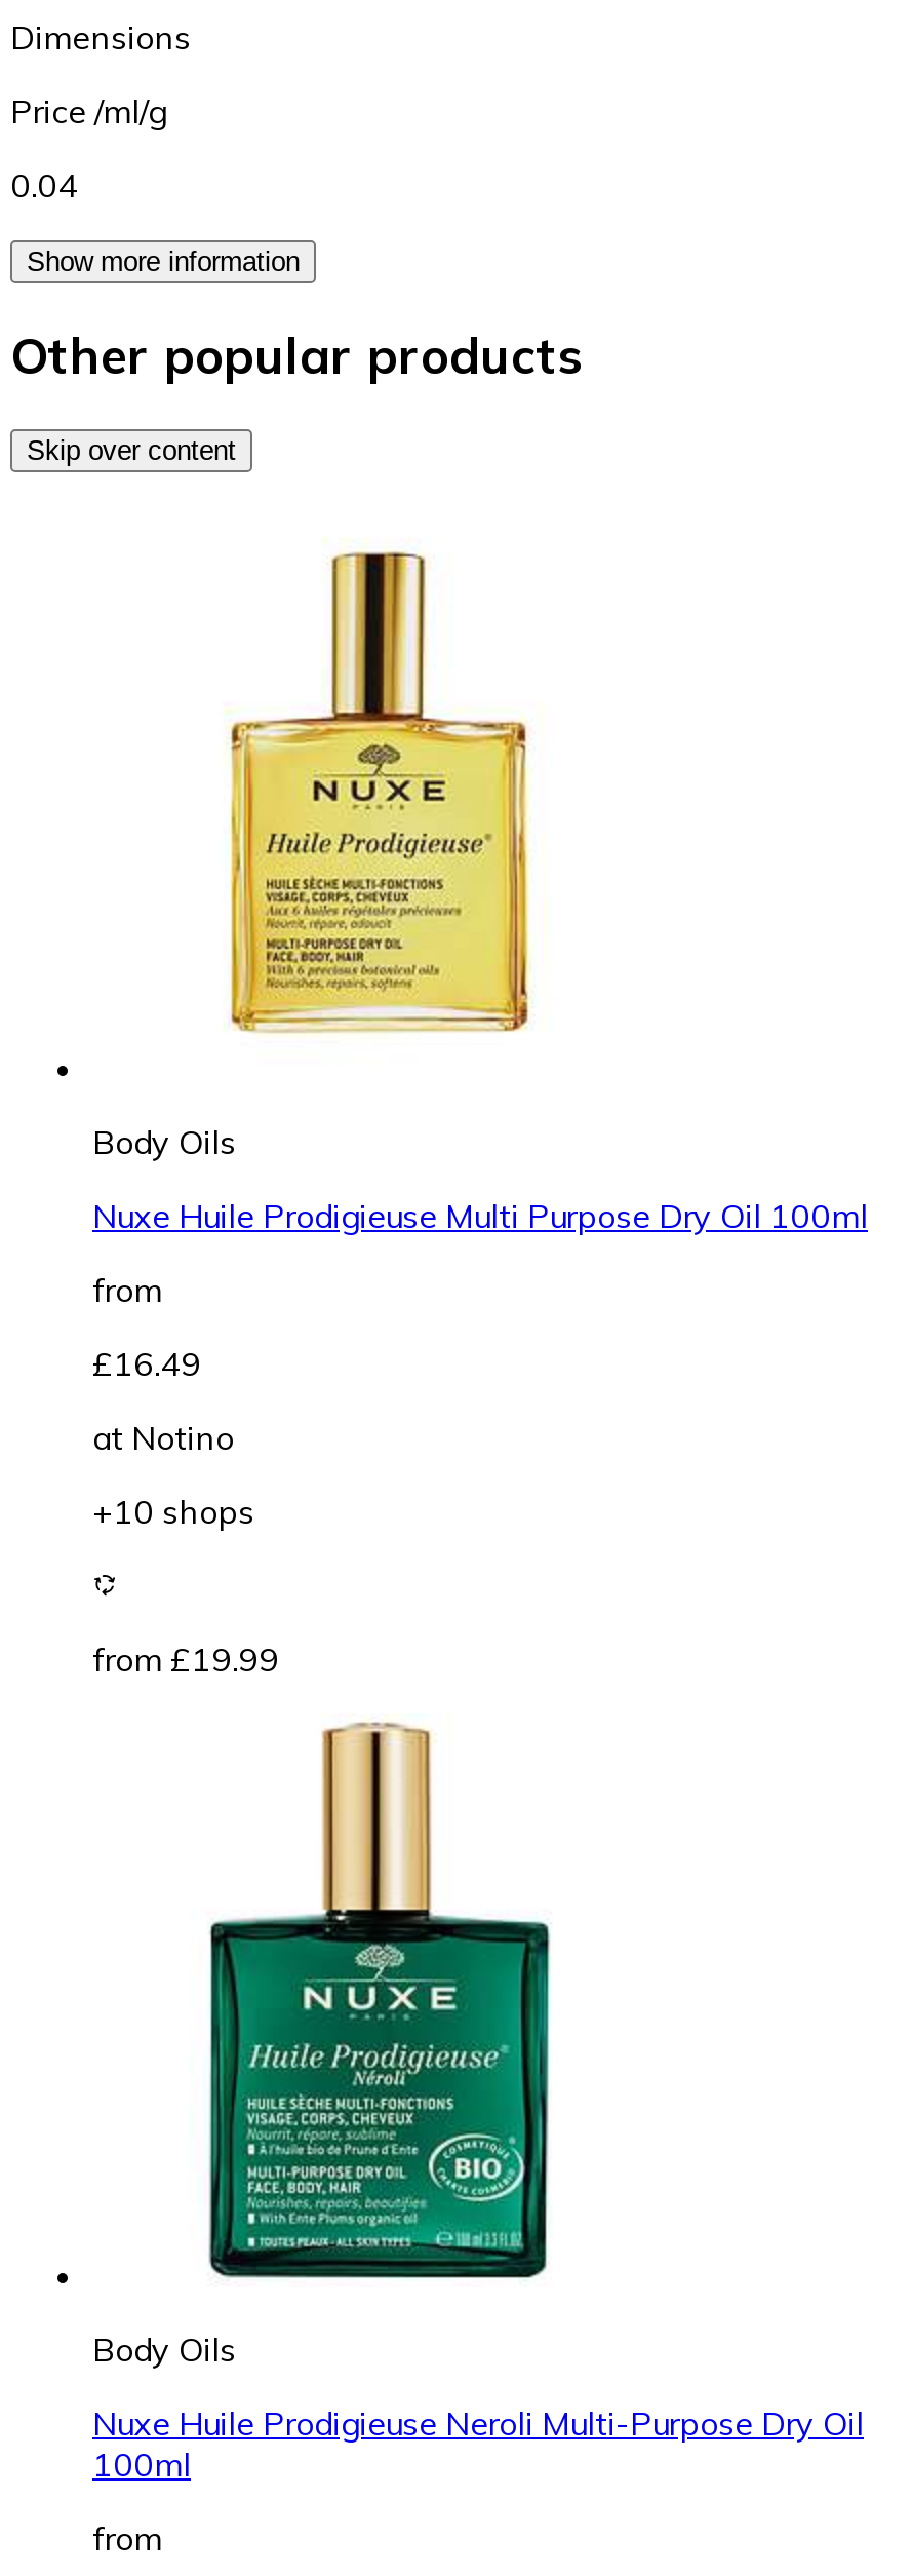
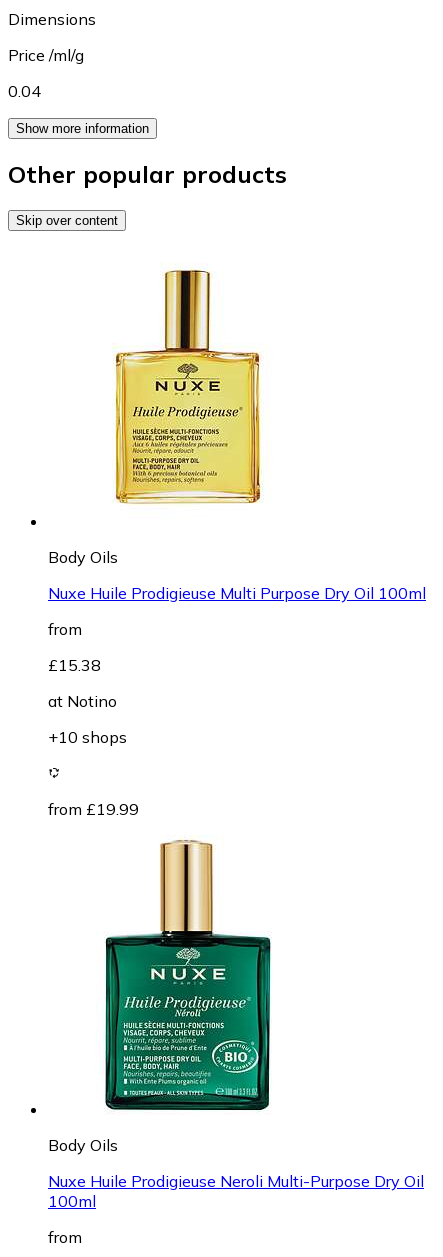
- £16.49
+ £15.38
